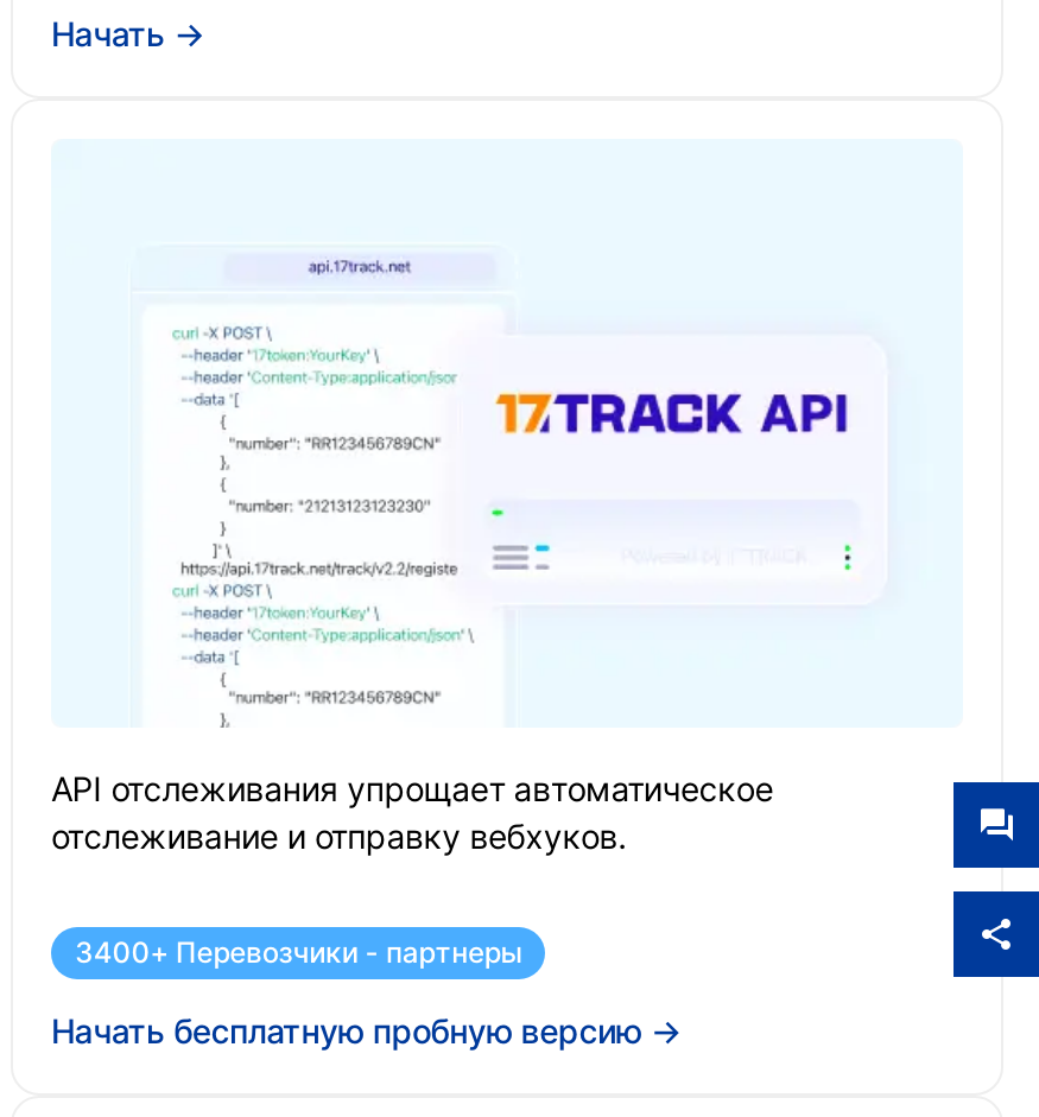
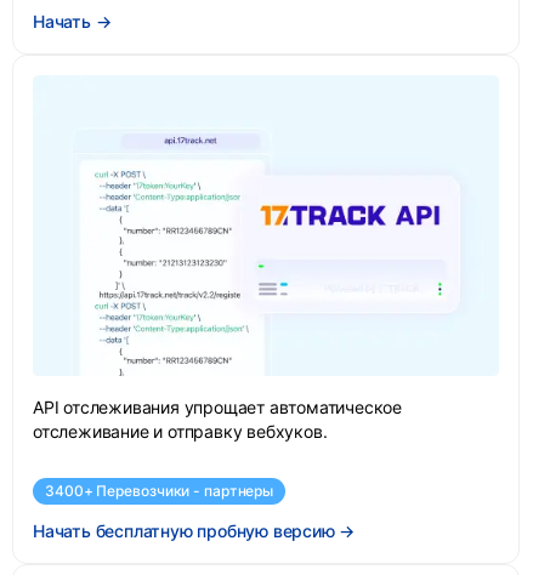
- [image]

- [image]
